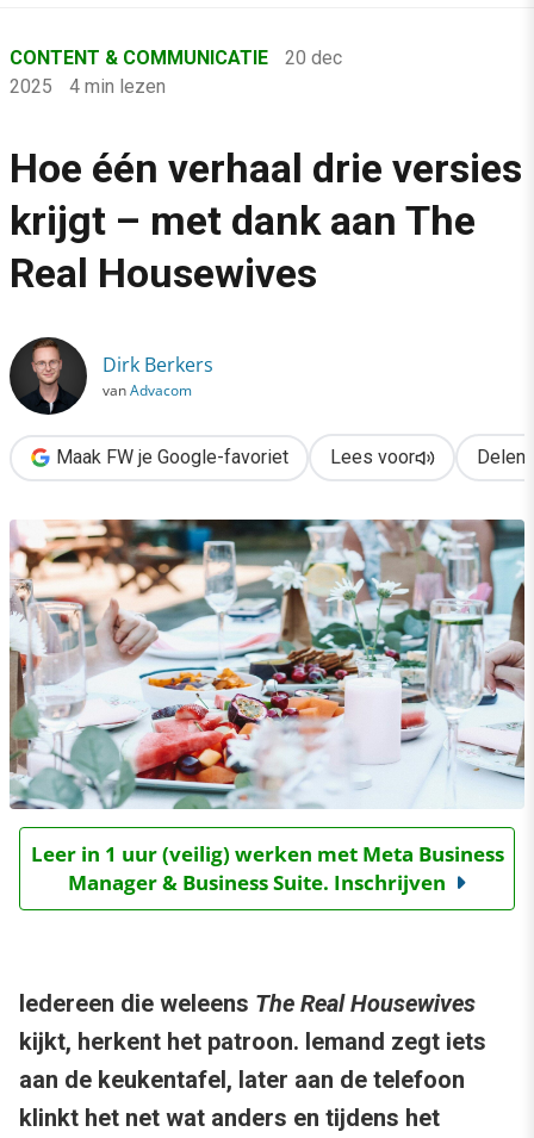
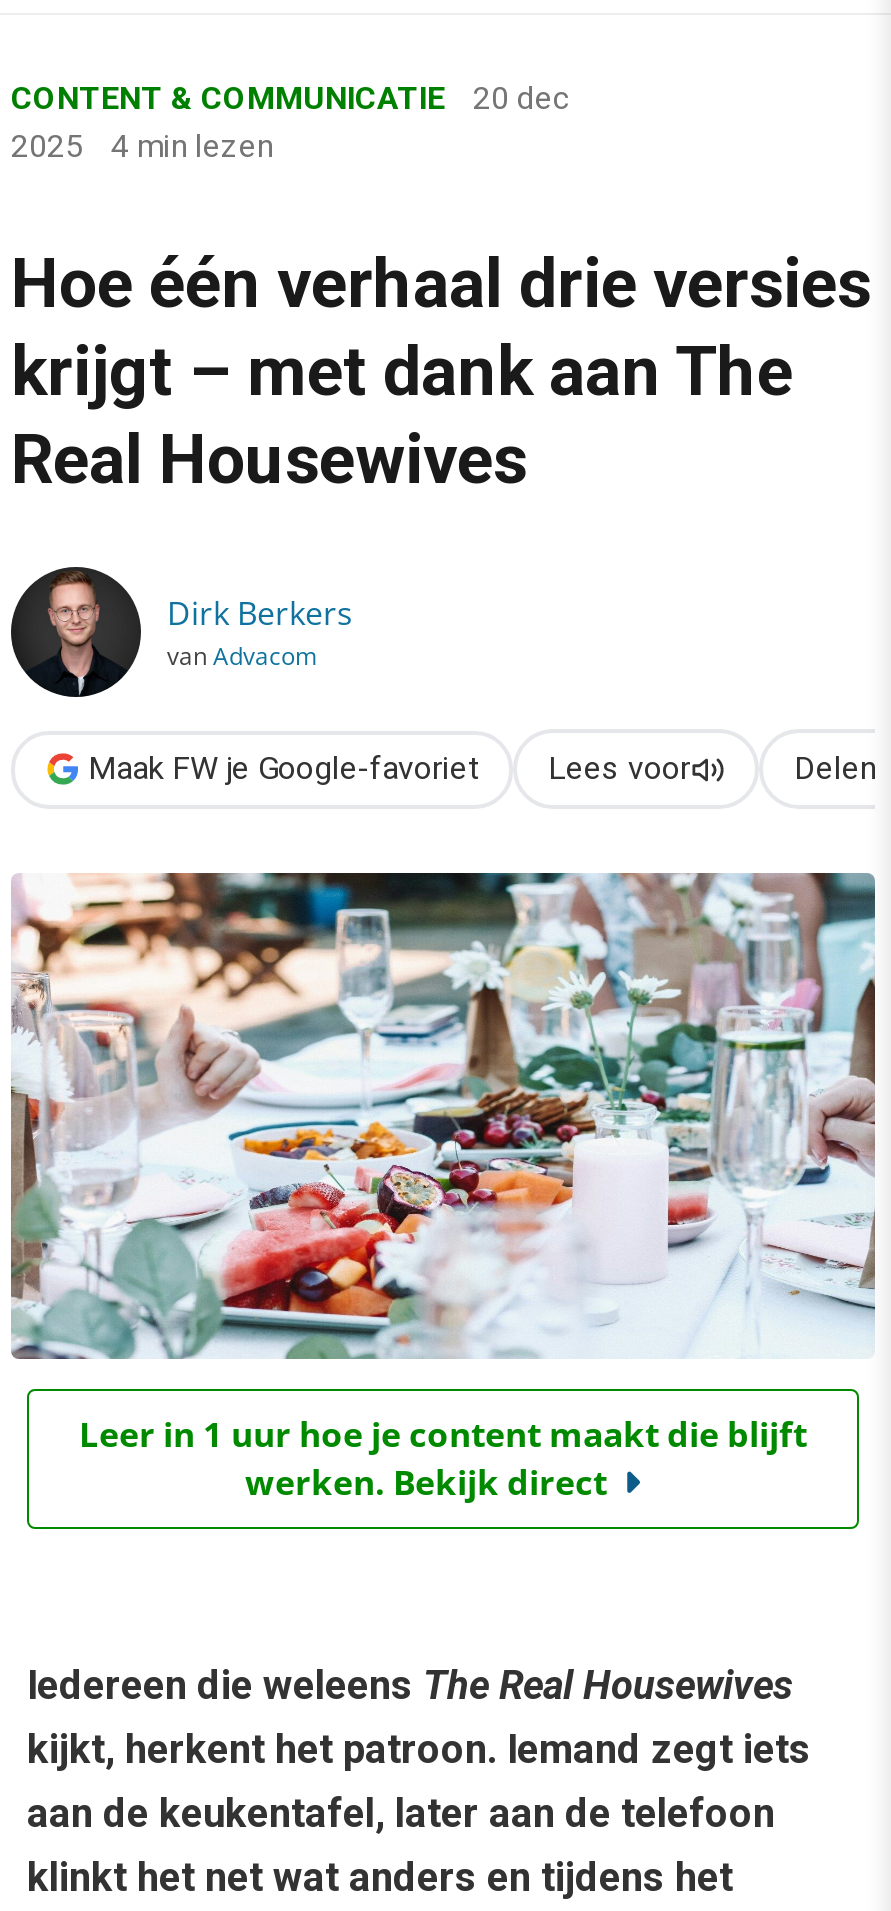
- Leer in 1 uur (veilig) werken met Meta Business
- Manager & Business Suite. Inschrijven
+ Leer in 1 uur hoe je content maakt die blijft
+ werken. Bekijk direct
